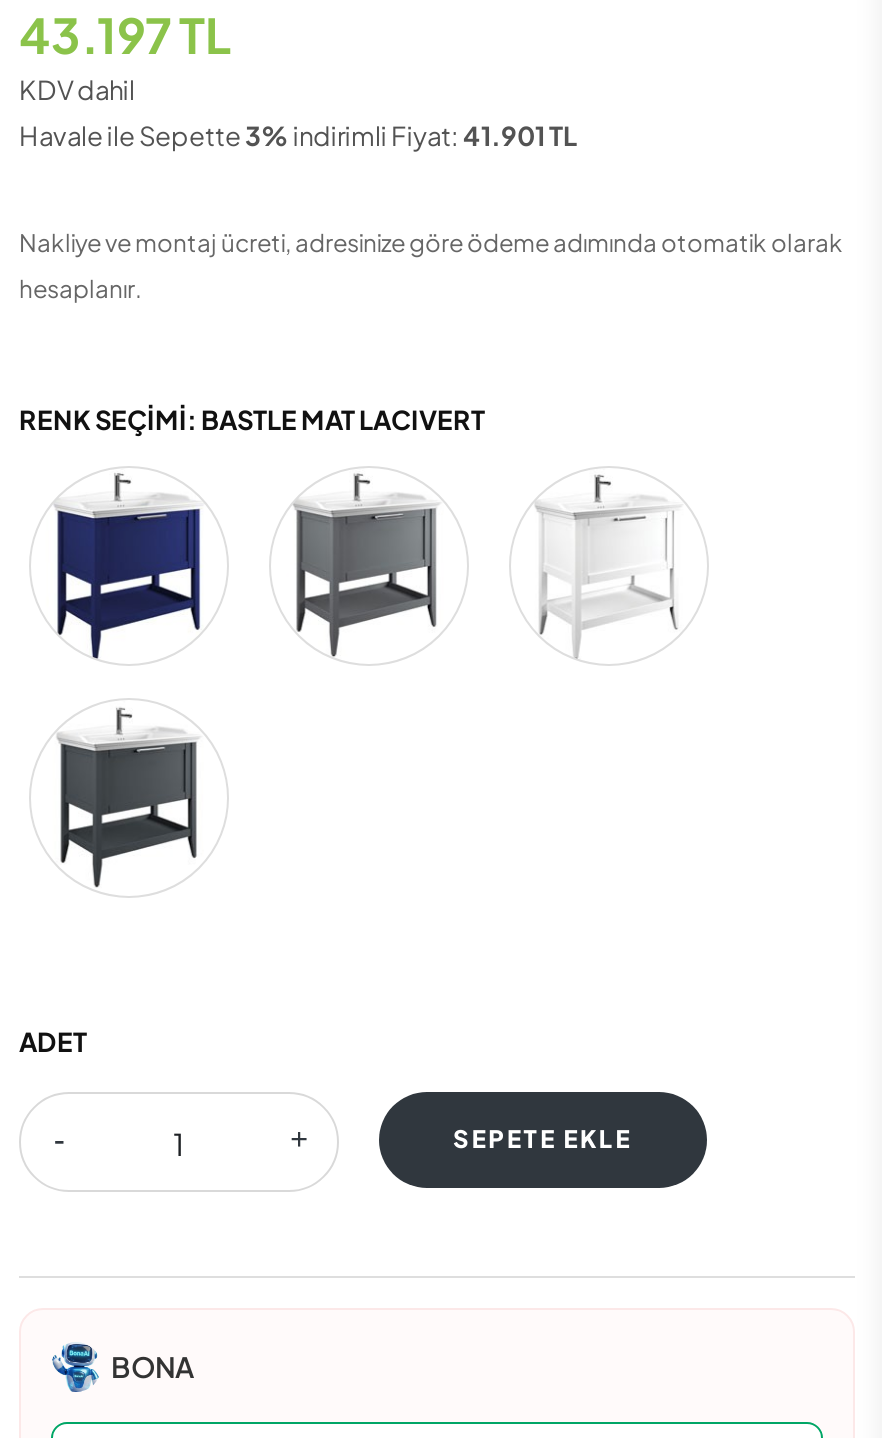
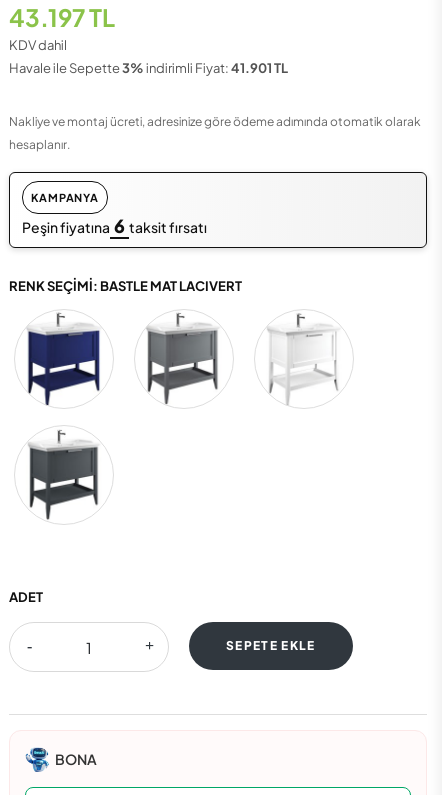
+ KAMPANYA
+ Peşin fiyatına 6 taksit fırsatı
